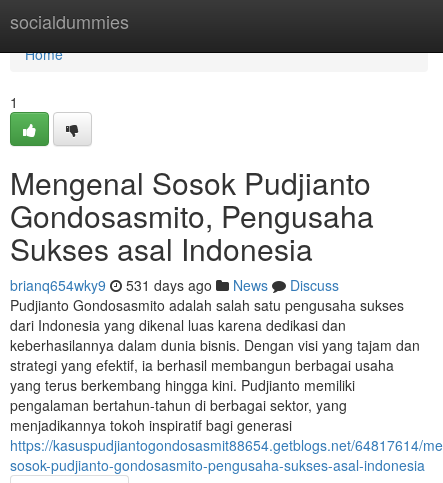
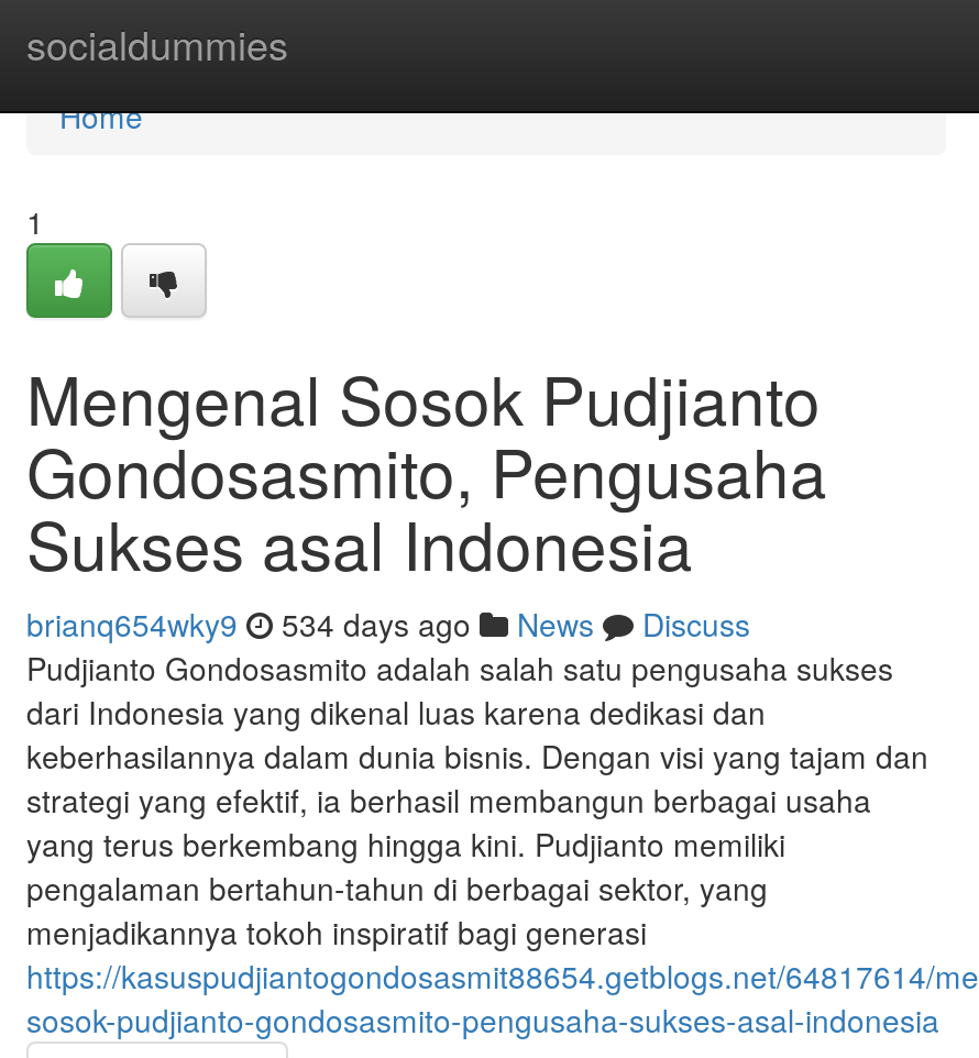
- brianq654wky9 531 days ago News Discuss
+ brianq654wky9 534 days ago News Discuss
